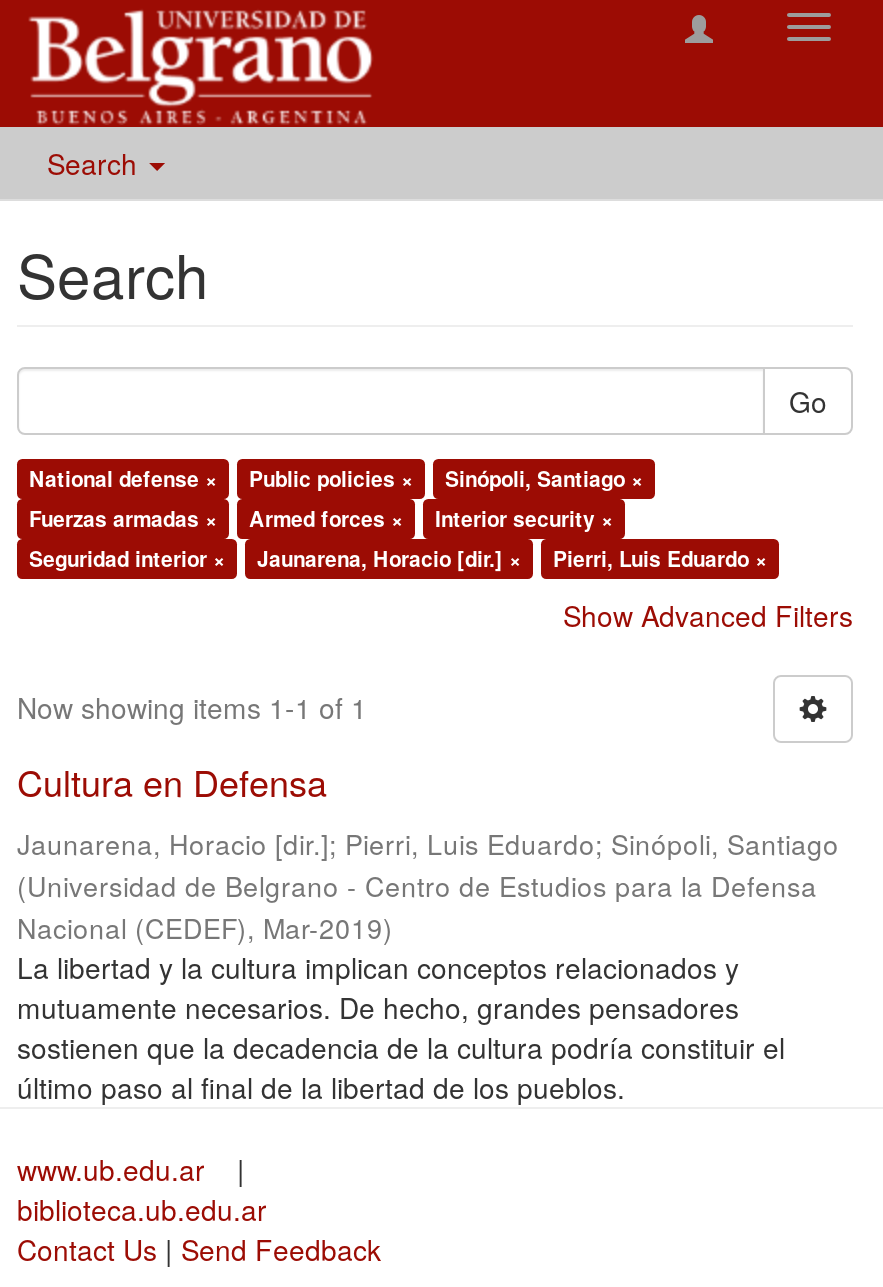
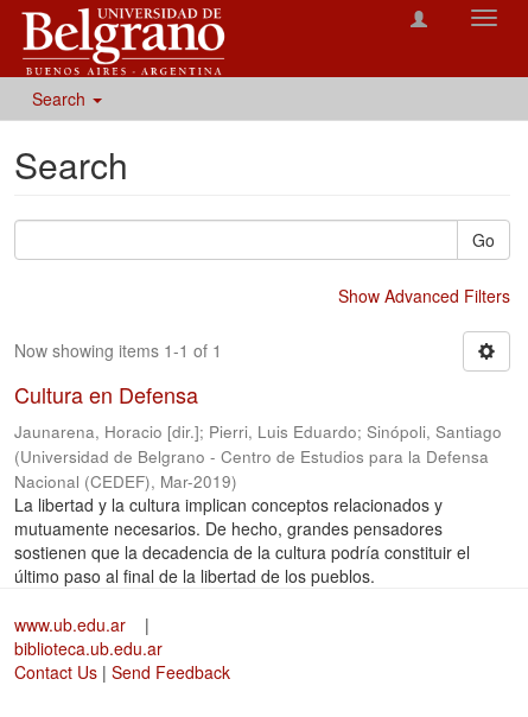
- National defense ×
- Public policies ×
- Sinópoli, Santiago ×
- Fuerzas armadas ×
- Armed forces ×
- Interior security ×
- Seguridad interior ×
- Jaunarena, Horacio [dir.] ×
- Pierri, Luis Eduardo ×
